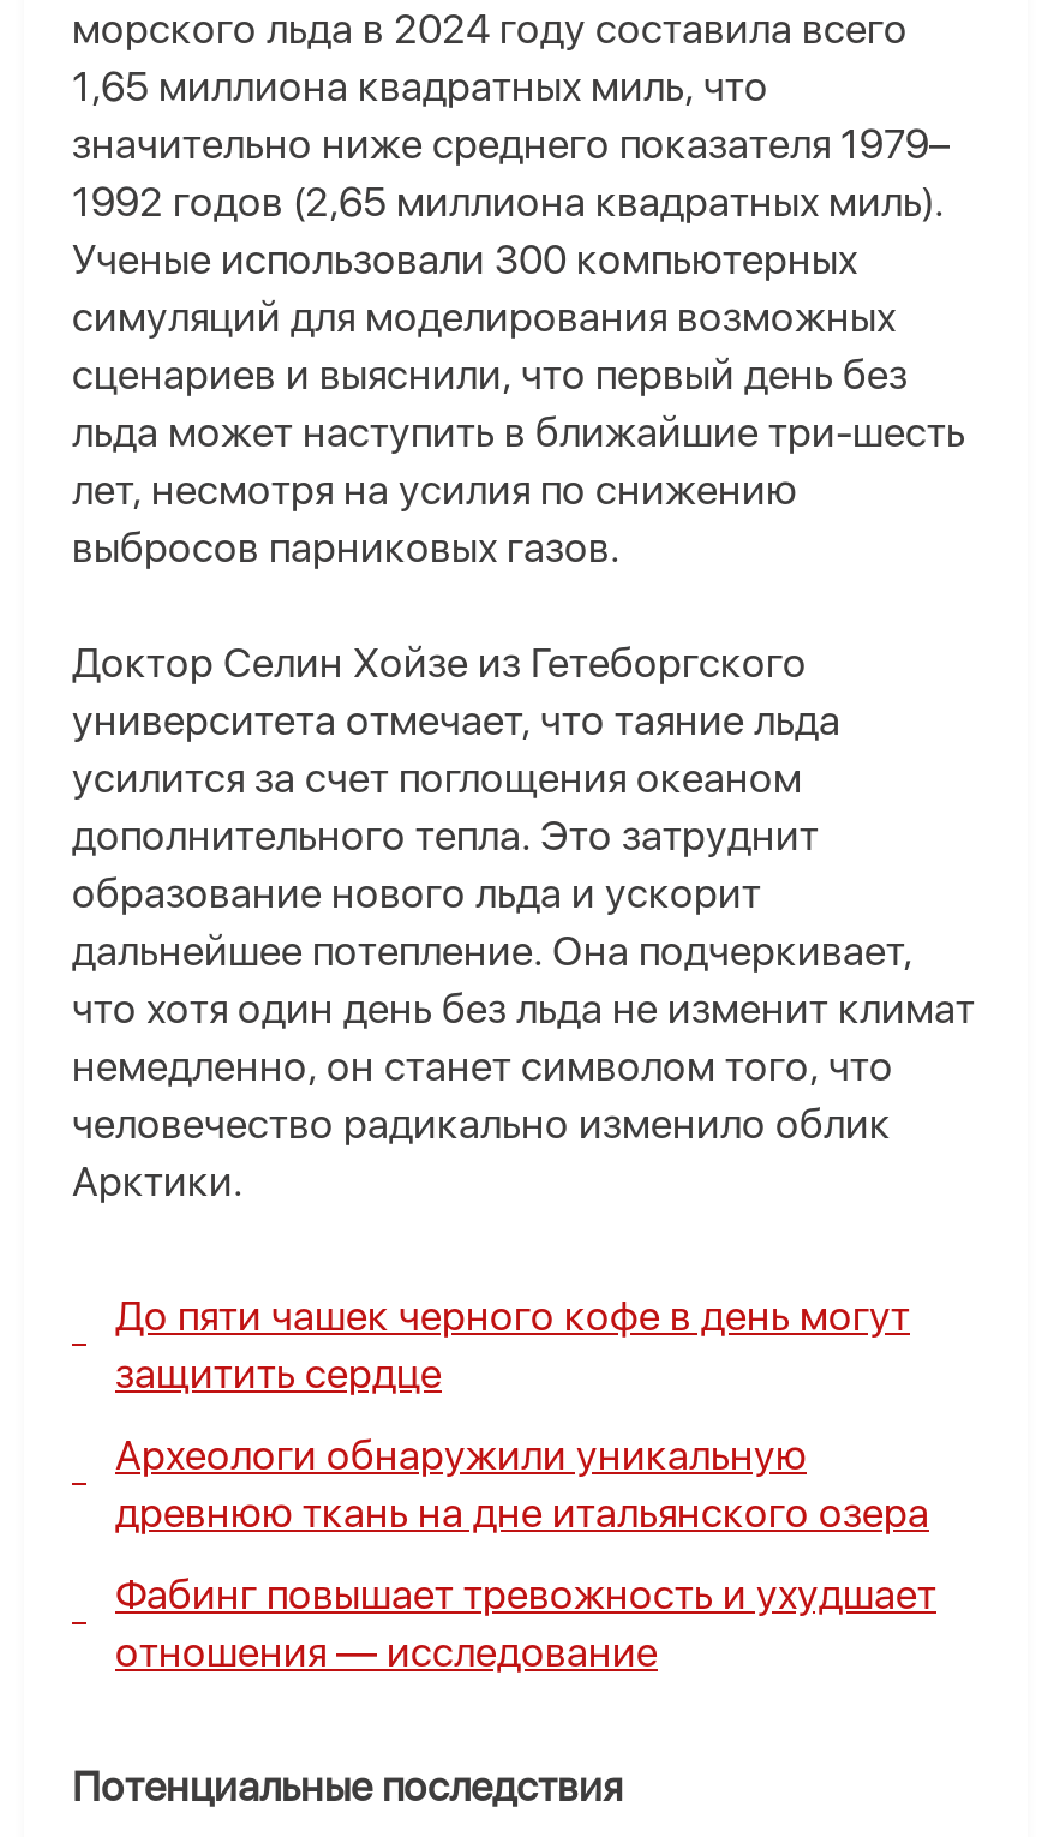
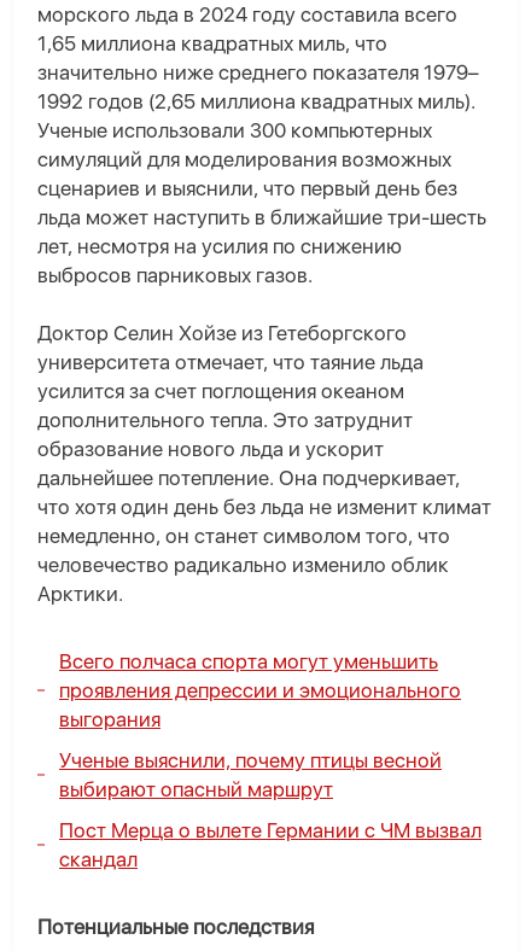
- До пяти чашек черного кофе в день могут
- защитить сердце
+ Всего полчаса спорта могут уменьшить
+ проявления депрессии и эмоционального
+ выгорания

- Археологи обнаружили уникальную
- древнюю ткань на дне итальянского озера
+ Ученые выяснили, почему птицы весной
+ выбирают опасный маршрут

- Фабинг повышает тревожность и ухудшает
- отношения — исследование
+ Пост Мерца о вылете Германии с ЧМ вызвал
+ скандал
